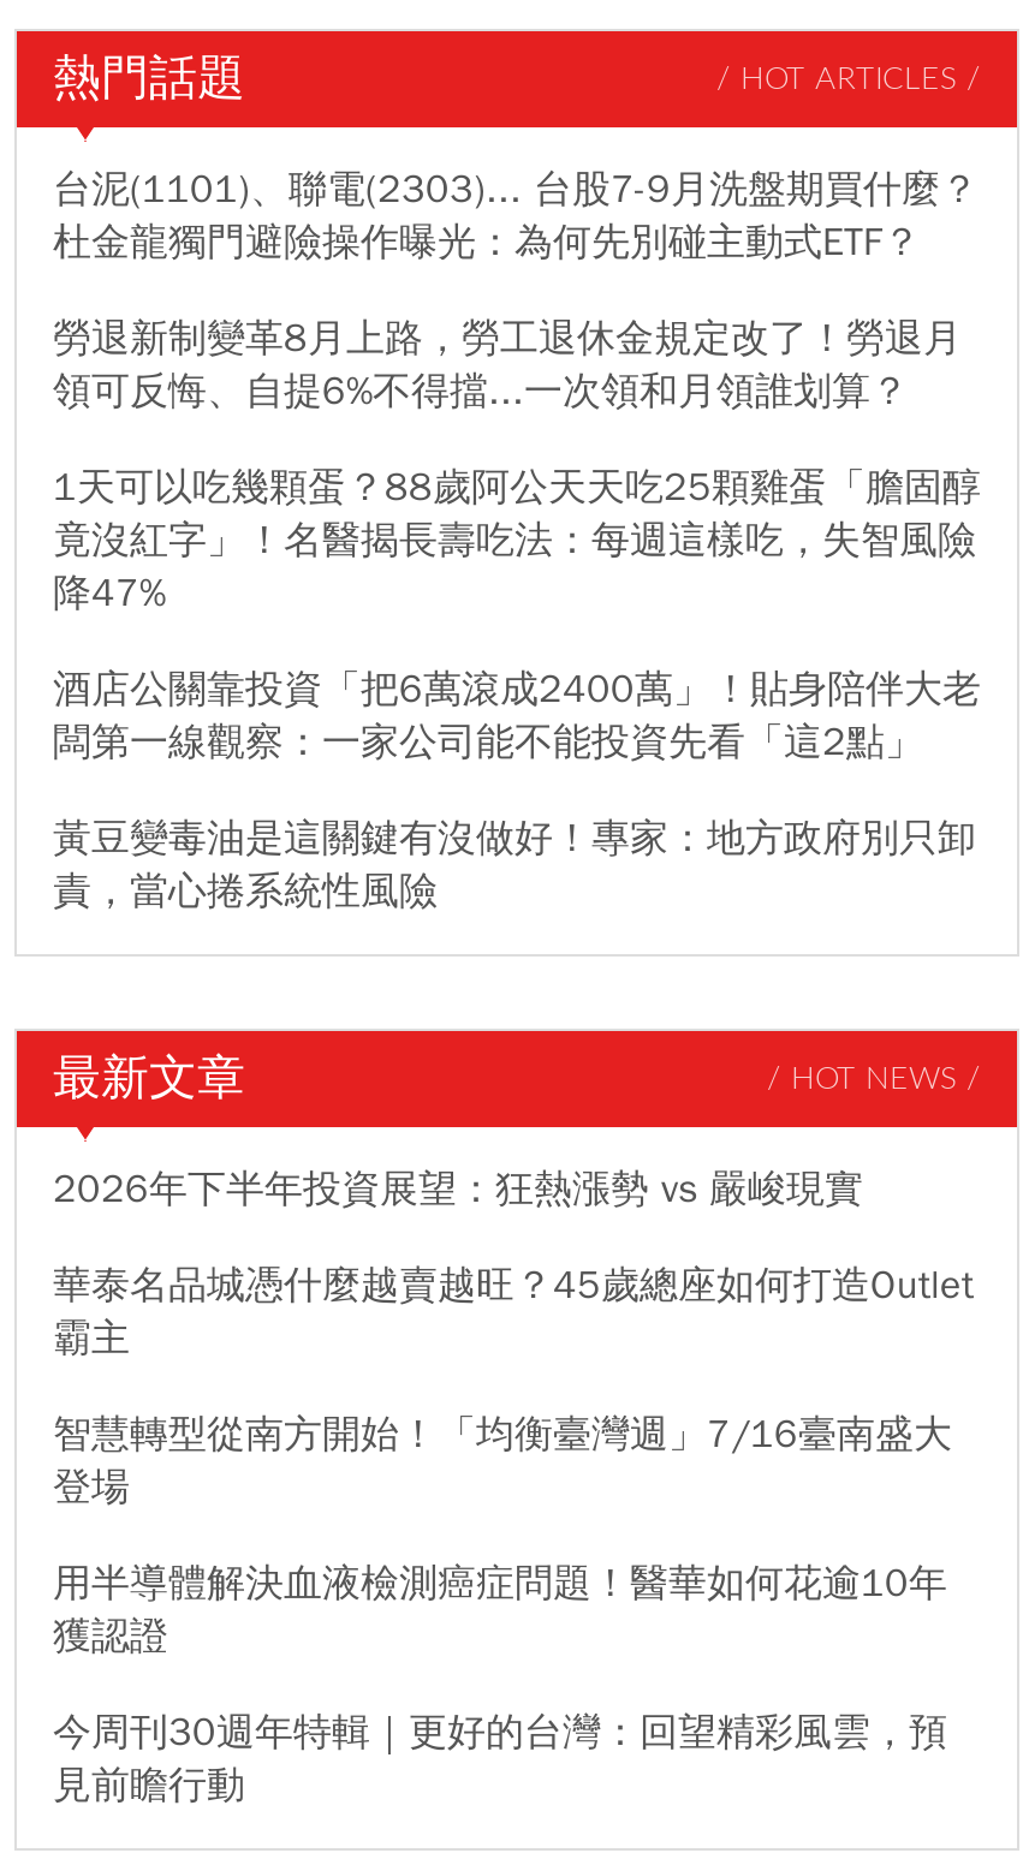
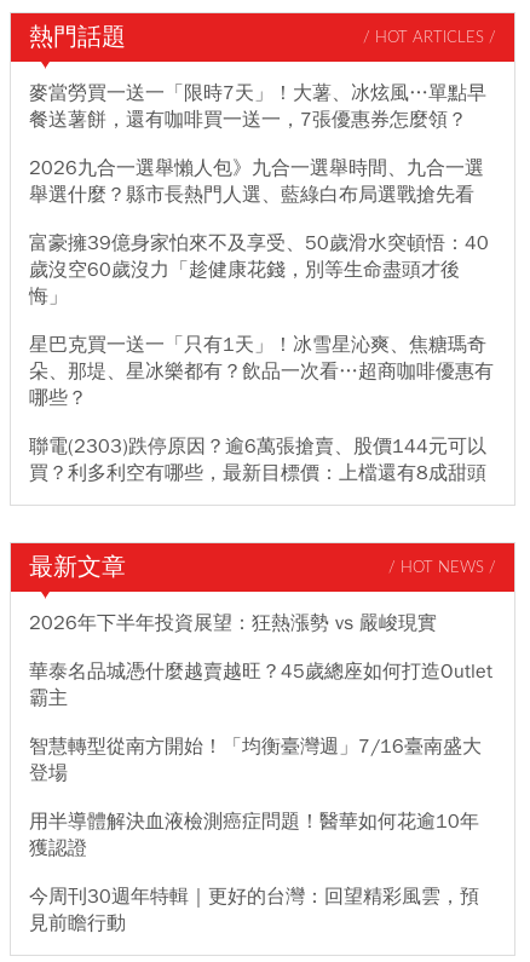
- 台泥(1101)、聯電(2303)... 台股7-9月洗盤期買什麼？
- 杜金龍獨門避險操作曝光：為何先別碰主動式ETF？
+ 麥當勞買一送一「限時7天」！大薯、冰炫風…單點早
+ 餐送薯餅，還有咖啡買一送一，7張優惠券怎麼領？

- 勞退新制變革8月上路，勞工退休金規定改了！勞退月
- 領可反悔、自提6%不得擋...一次領和月領誰划算？
+ 2026九合一選舉懶人包》九合一選舉時間、九合一選
+ 舉選什麼？縣市長熱門人選、藍綠白布局選戰搶先看

- 1天可以吃幾顆蛋？88歲阿公天天吃25顆雞蛋「膽固醇
- 竟沒紅字」！名醫揭長壽吃法：每週這樣吃，失智風險
- 降47%
+ 富豪擁39億身家怕來不及享受、50歲滑水突頓悟：40
+ 歲沒空60歲沒力「趁健康花錢，別等生命盡頭才後
+ 悔」

- 酒店公關靠投資「把6萬滾成2400萬」！貼身陪伴大老
- 闆第一線觀察：一家公司能不能投資先看「這2點」
+ 星巴克買一送一「只有1天」！冰雪星沁爽、焦糖瑪奇
+ 朵、那堤、星冰樂都有？飲品一次看…超商咖啡優惠有
+ 哪些？

- 黃豆變毒油是這關鍵有沒做好！專家：地方政府別只卸
- 責，當心捲系統性風險
+ 聯電(2303)跌停原因？逾6萬張搶賣、股價144元可以
+ 買？利多利空有哪些，最新目標價：上檔還有8成甜頭
